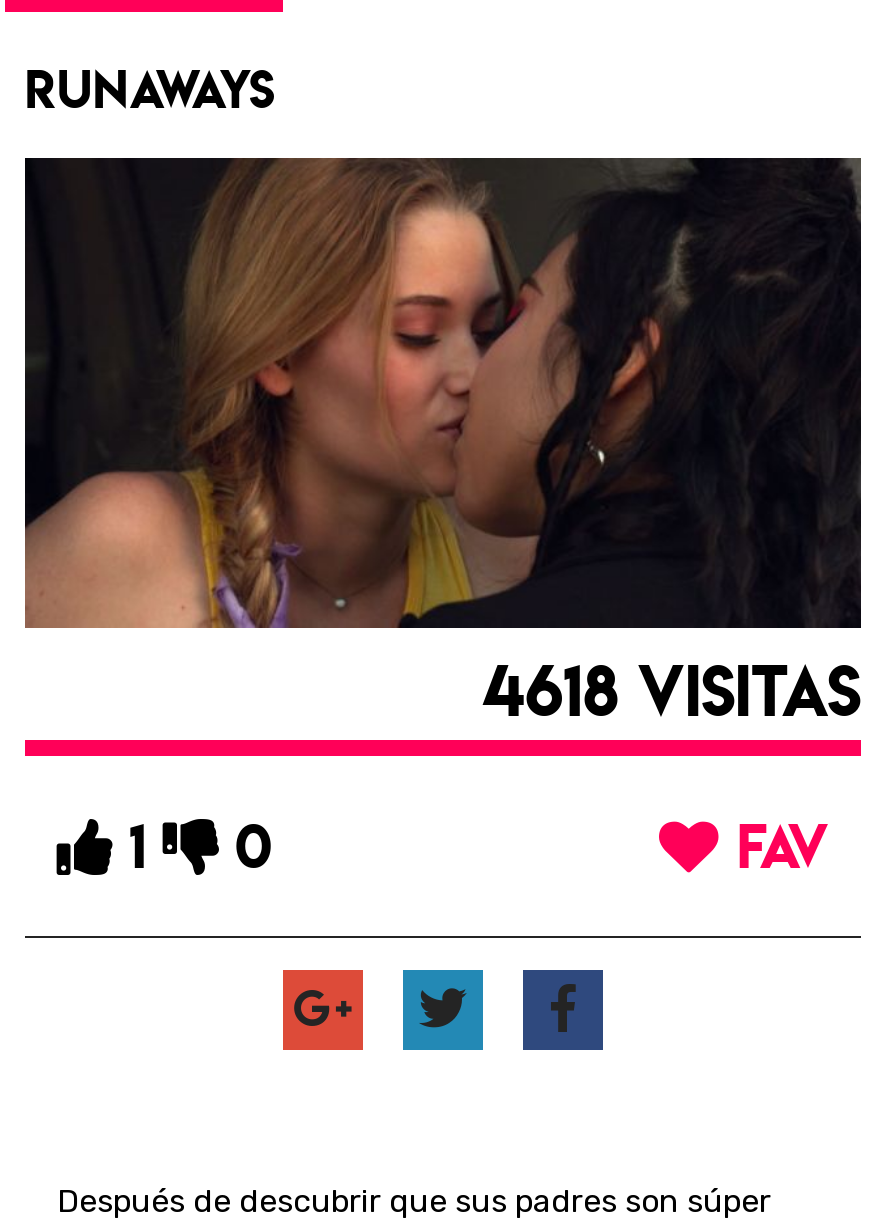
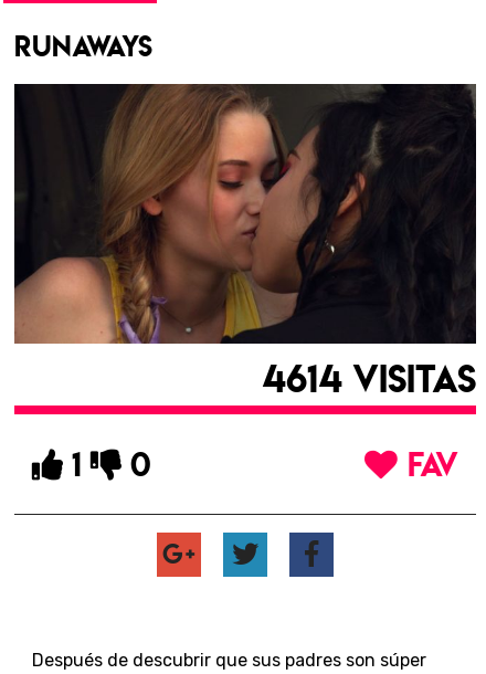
- 4618 VISITAS
+ 4614 VISITAS
